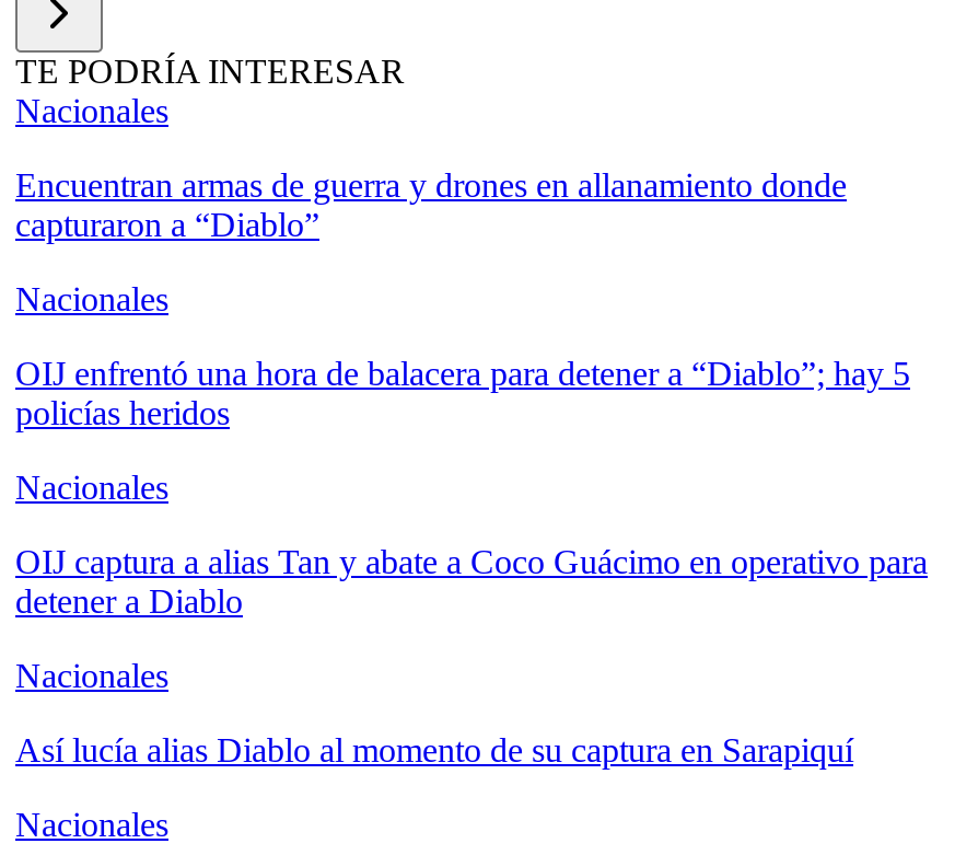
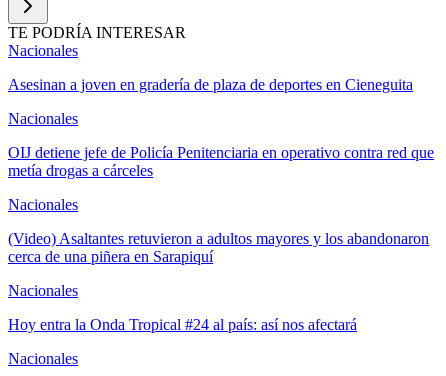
- Encuentran armas de guerra y drones en allanamiento donde
- capturaron a “Diablo”
+ Asesinan a joven en gradería de plaza de deportes en Cieneguita

- OIJ enfrentó una hora de balacera para detener a “Diablo”; hay 5
- policías heridos
+ OIJ detiene jefe de Policía Penitenciaria en operativo contra red que
+ metía drogas a cárceles

- OIJ captura a alias Tan y abate a Coco Guácimo en operativo para
- detener a Diablo
+ (Video) Asaltantes retuvieron a adultos mayores y los abandonaron
+ cerca de una piñera en Sarapiquí

- Así lucía alias Diablo al momento de su captura en Sarapiquí
+ Hoy entra la Onda Tropical #24 al país: así nos afectará
